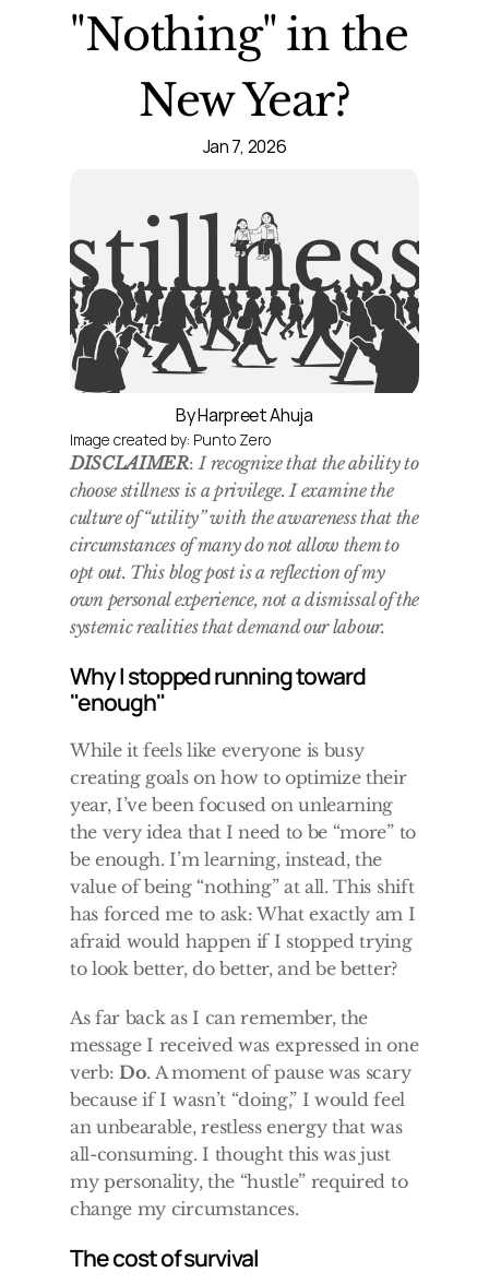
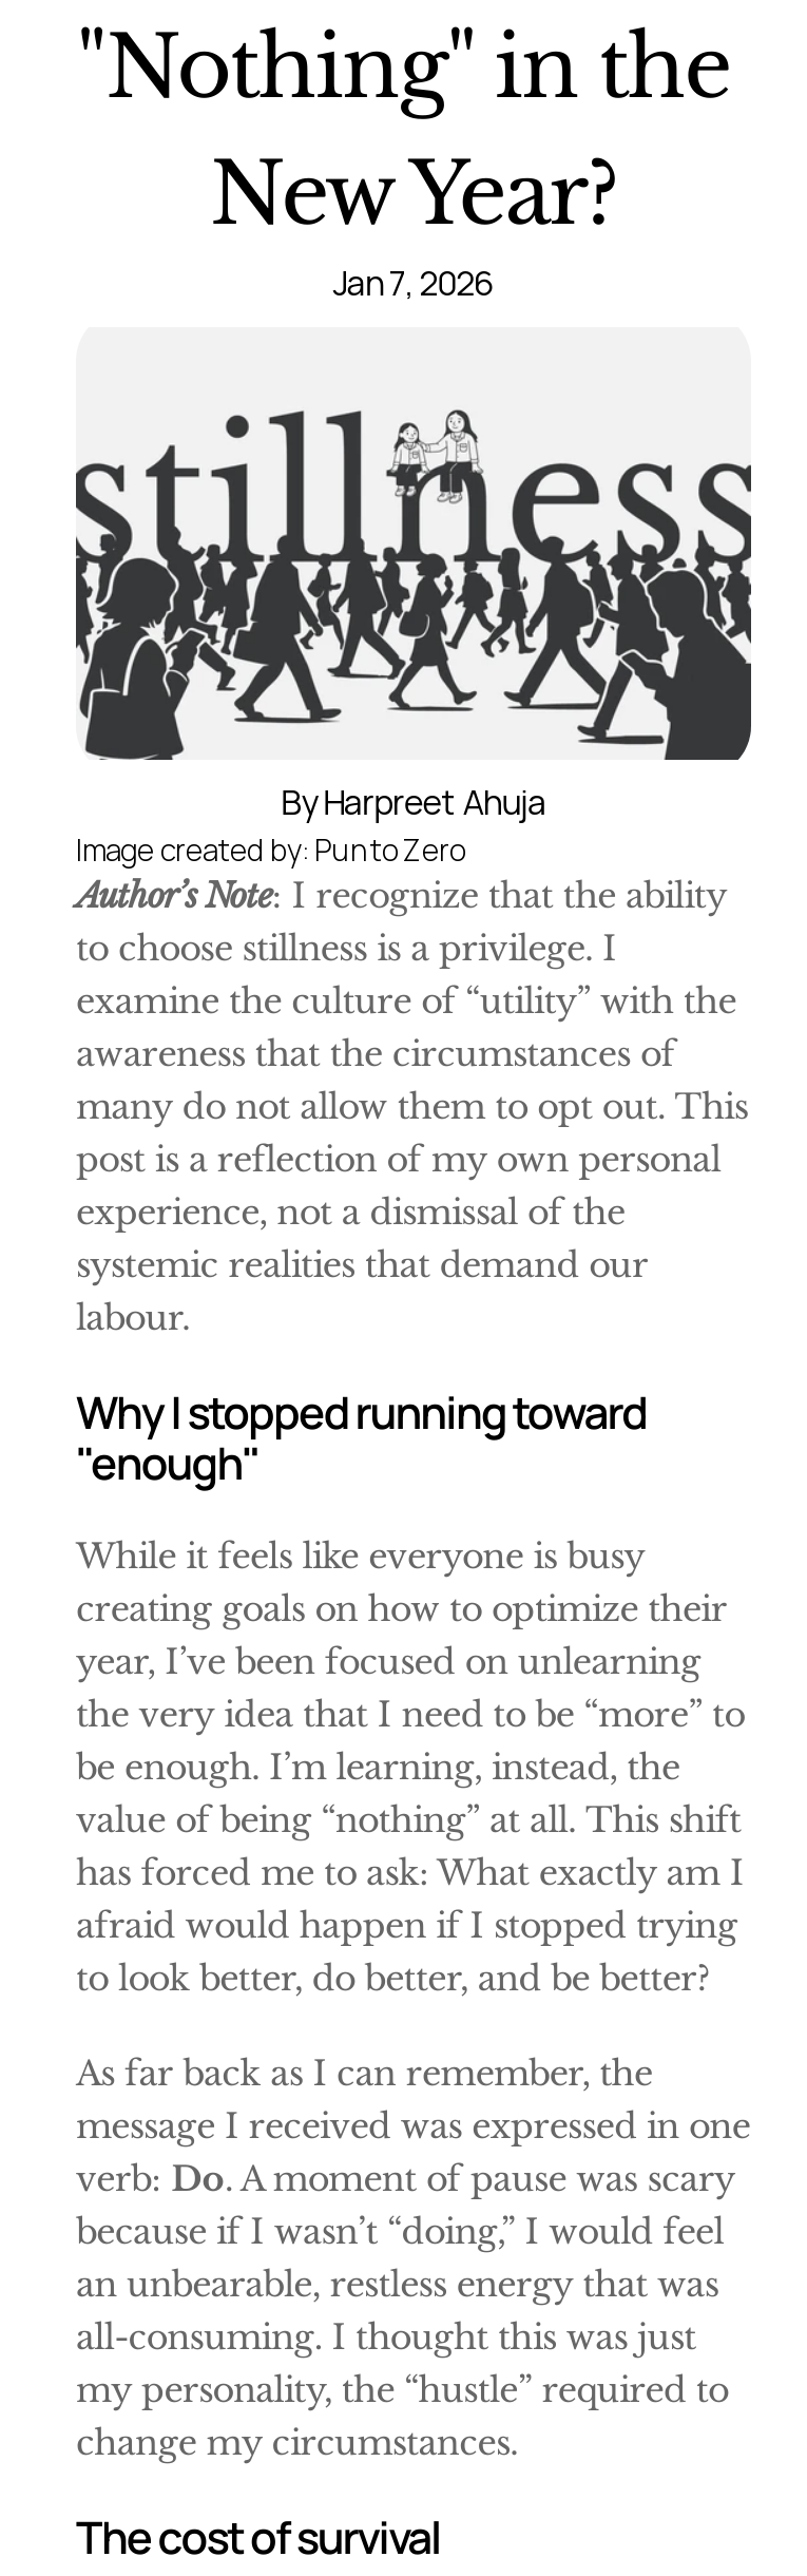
- DISCLAIMER: I recognize that the ability to
- choose stillness is a privilege. I examine the
- culture of “utility” with the awareness that the
- circumstances of many do not allow them to
- opt out. This blog post is a reflection of my
- own personal experience, not a dismissal of the
- systemic realities that demand our labour.
+ Author’s Note: I recognize that the ability
+ to choose stillness is a privilege. I
+ examine the culture of “utility” with the
+ awareness that the circumstances of
+ many do not allow them to opt out. This
+ post is a reflection of my own personal
+ experience, not a dismissal of the
+ systemic realities that demand our
+ labour.
